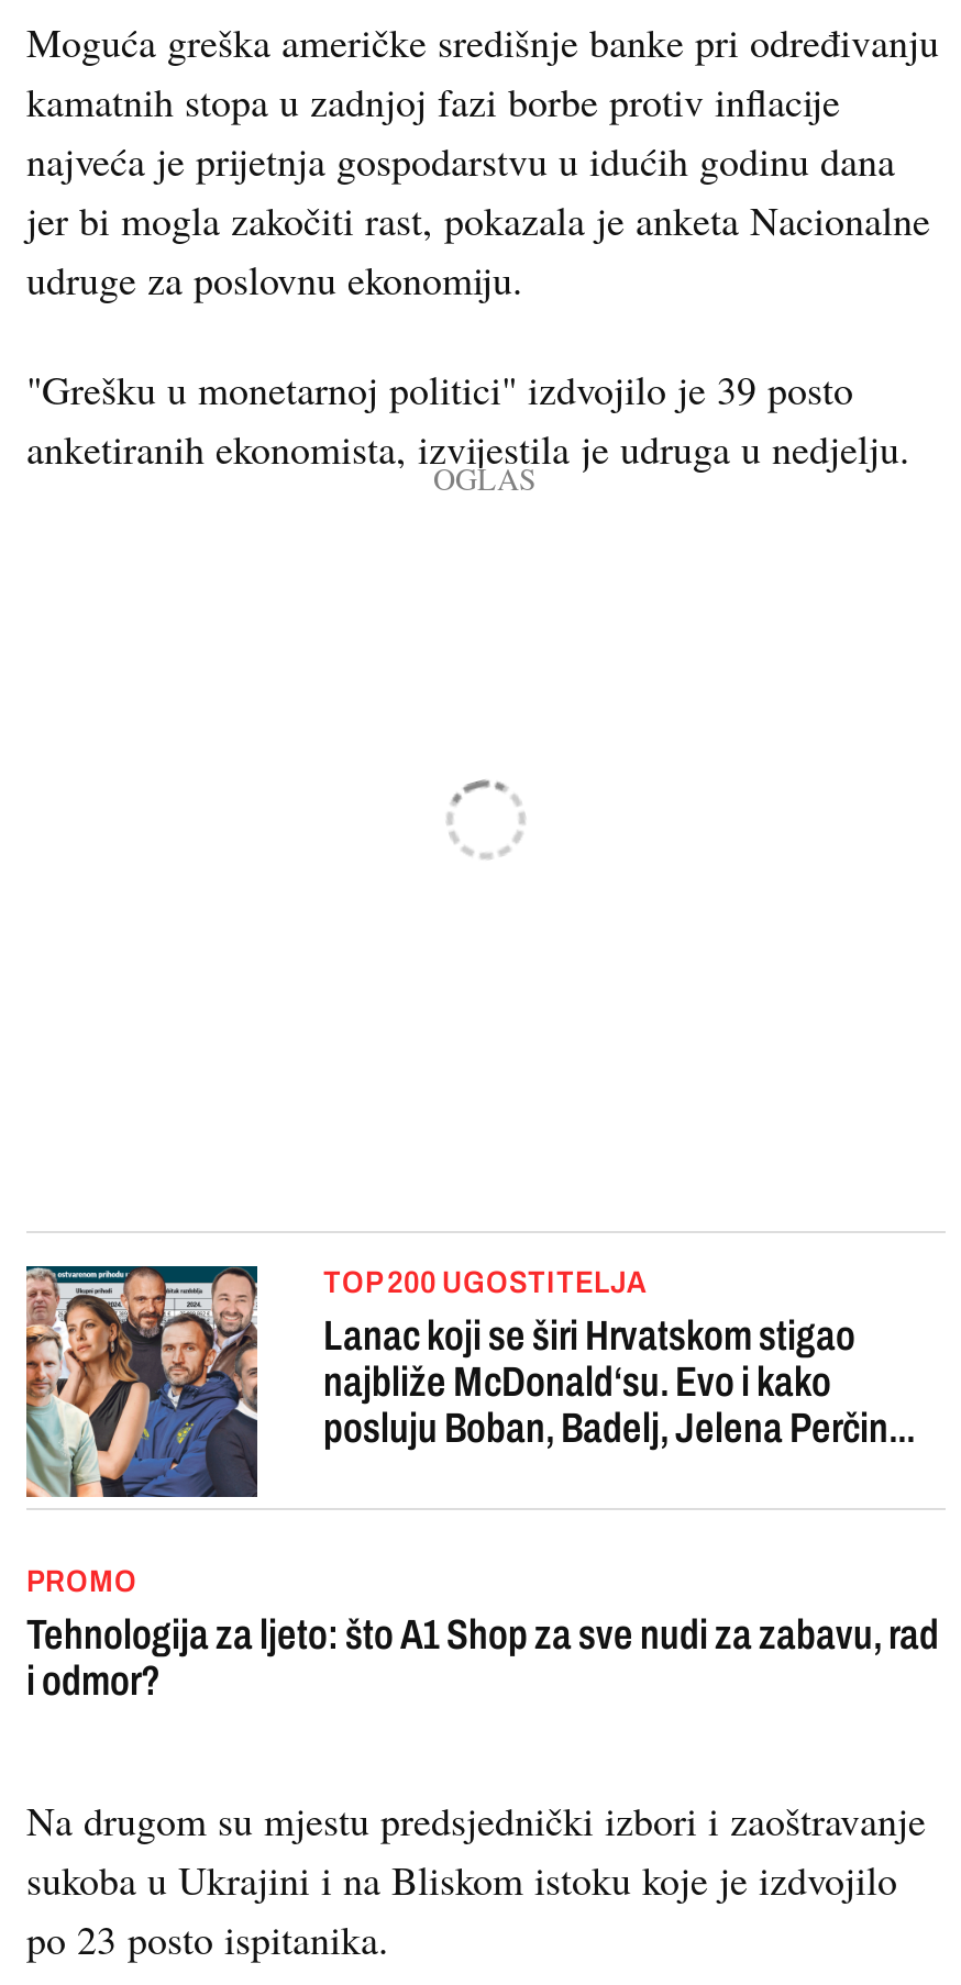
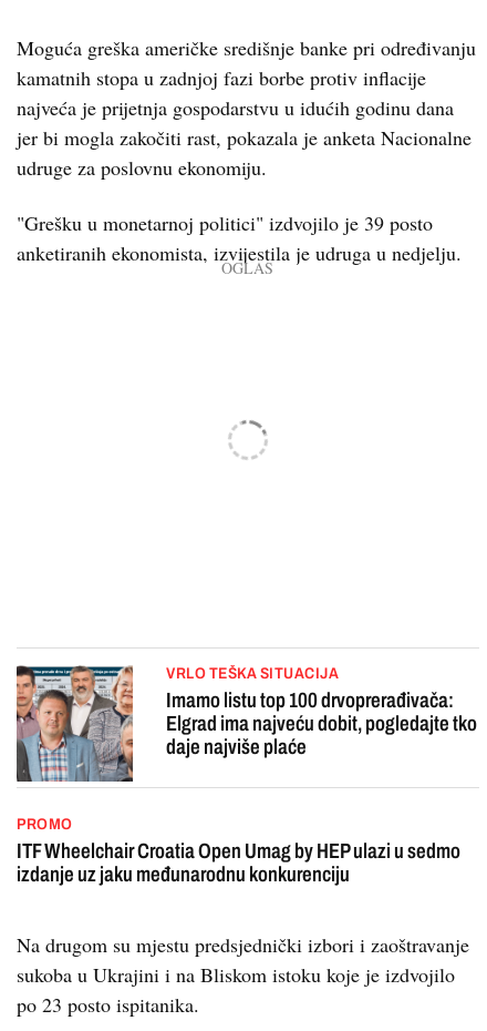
- [image]
- TOP 200 UGOSTITELJA
- Lanac koji se širi Hrvatskom stigao
- najbliže McDonald‘su. Evo i kako
- posluju Boban, Badelj, Jelena Perčin...
+ [image]
+ VRLO TEŠKA SITUACIJA
+ Imamo listu top 100 drvoprerađivača:
+ Elgrad ima najveću dobit, pogledajte tko
+ daje najviše plaće

- Tehnologija za ljeto: što A1 Shop za sve nudi za zabavu, rad
- i odmor?
+ ITF Wheelchair Croatia Open Umag by HEP ulazi u sedmo
+ izdanje uz jaku međunarodnu konkurenciju
